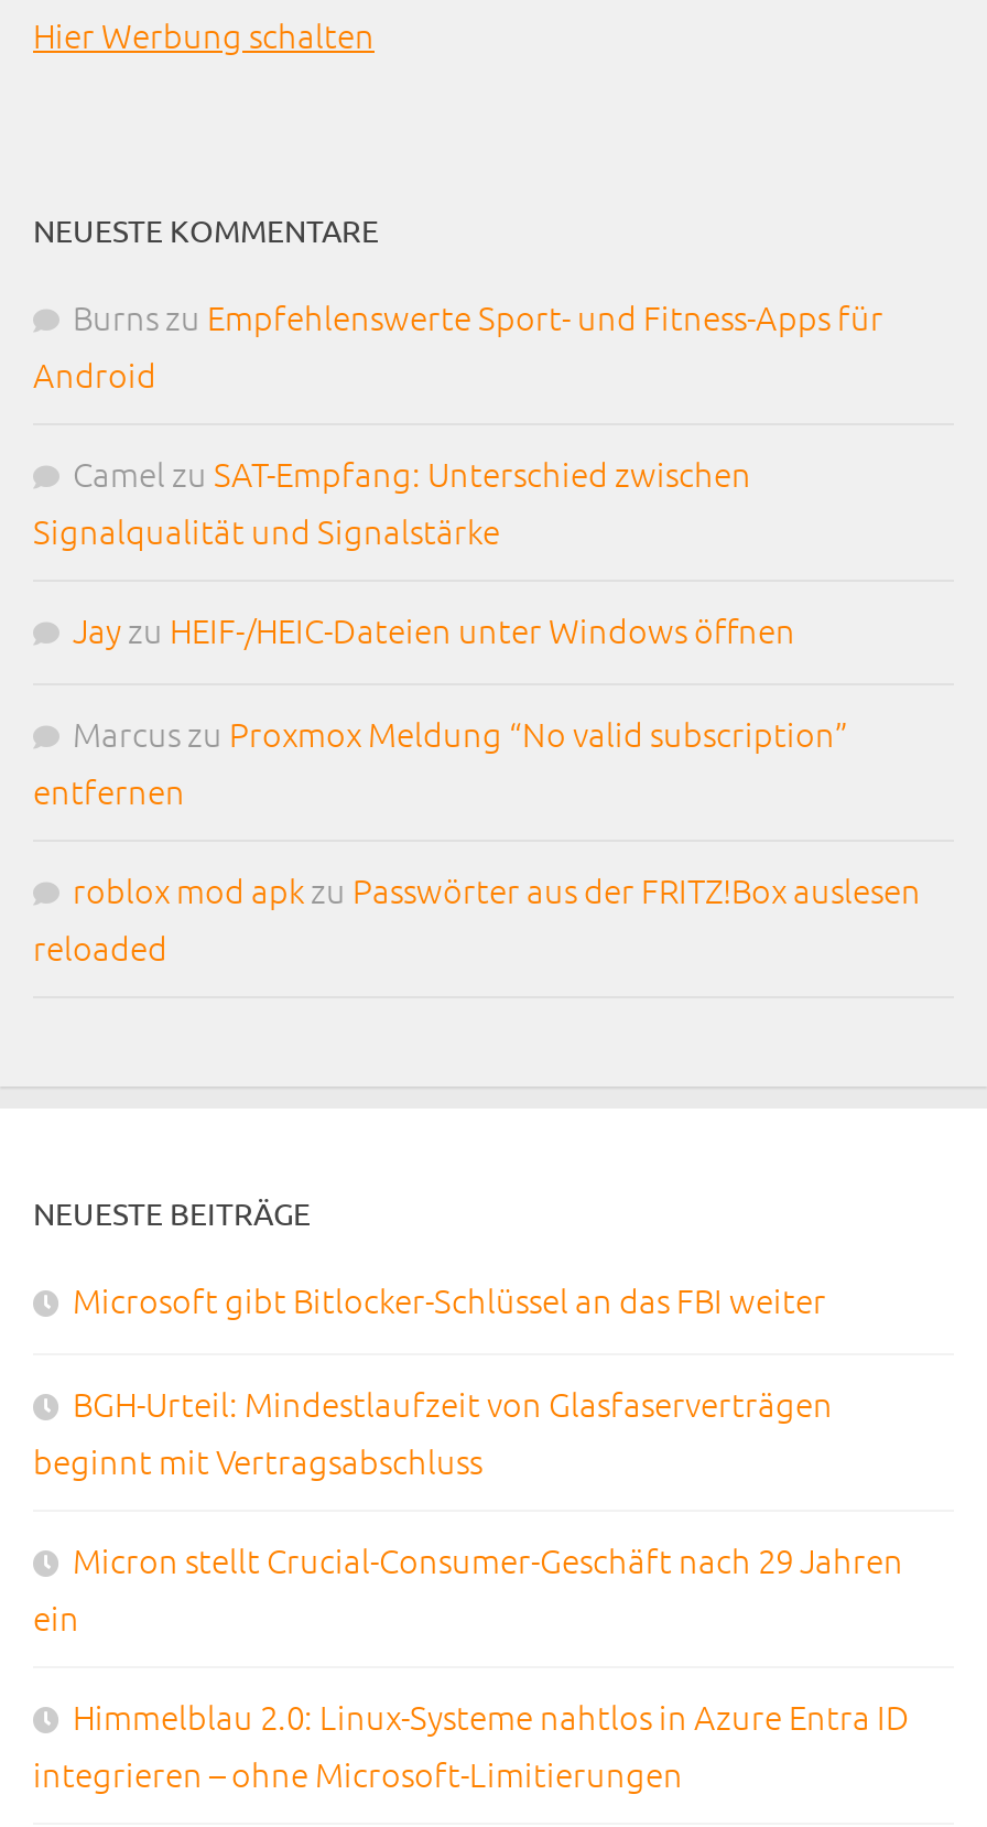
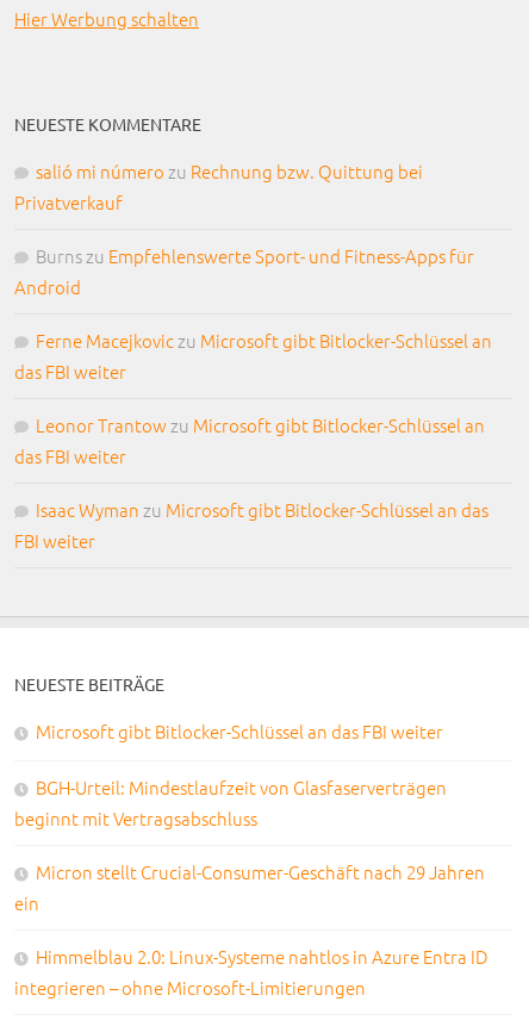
+ salió mi número zu Rechnung bzw. Quittung bei
+ Privatverkauf

moved down: Burnszu Empfehlenswerte Sport- und Fitness-Apps für | Android

- Camel zu SAT-Empfang: Unterschied zwischen
- Signalqualität und Signalstärke
- Jayzu HEIF-/HEIC-Dateien unter Windows öffnen
- Marcuszu Proxmox Meldung “No valid subscription”
- entfernen
- roblox mod apk zu Passwörter aus der FRITZ!Box auslesen
- reloaded
+ Ferne Macejkovic zu Microsoft gibt Bitlocker-Schlüssel an
+ das FBI weiter
+ Leonor Trantow zu Microsoft gibt Bitlocker-Schlüssel an
+ das FBI weiter
+ Isaac Wyman zu Microsoft gibt Bitlocker-Schlüssel an das
+ FBI weiter
